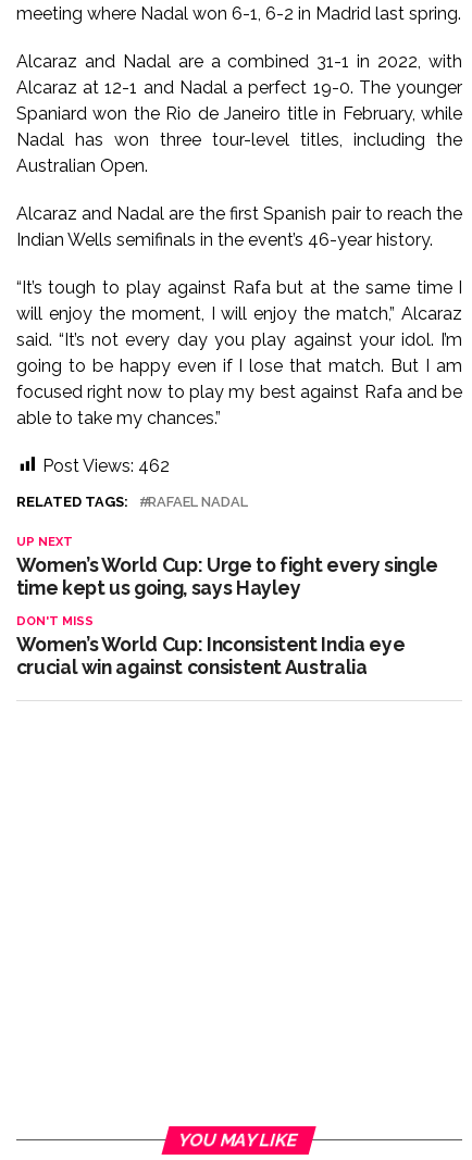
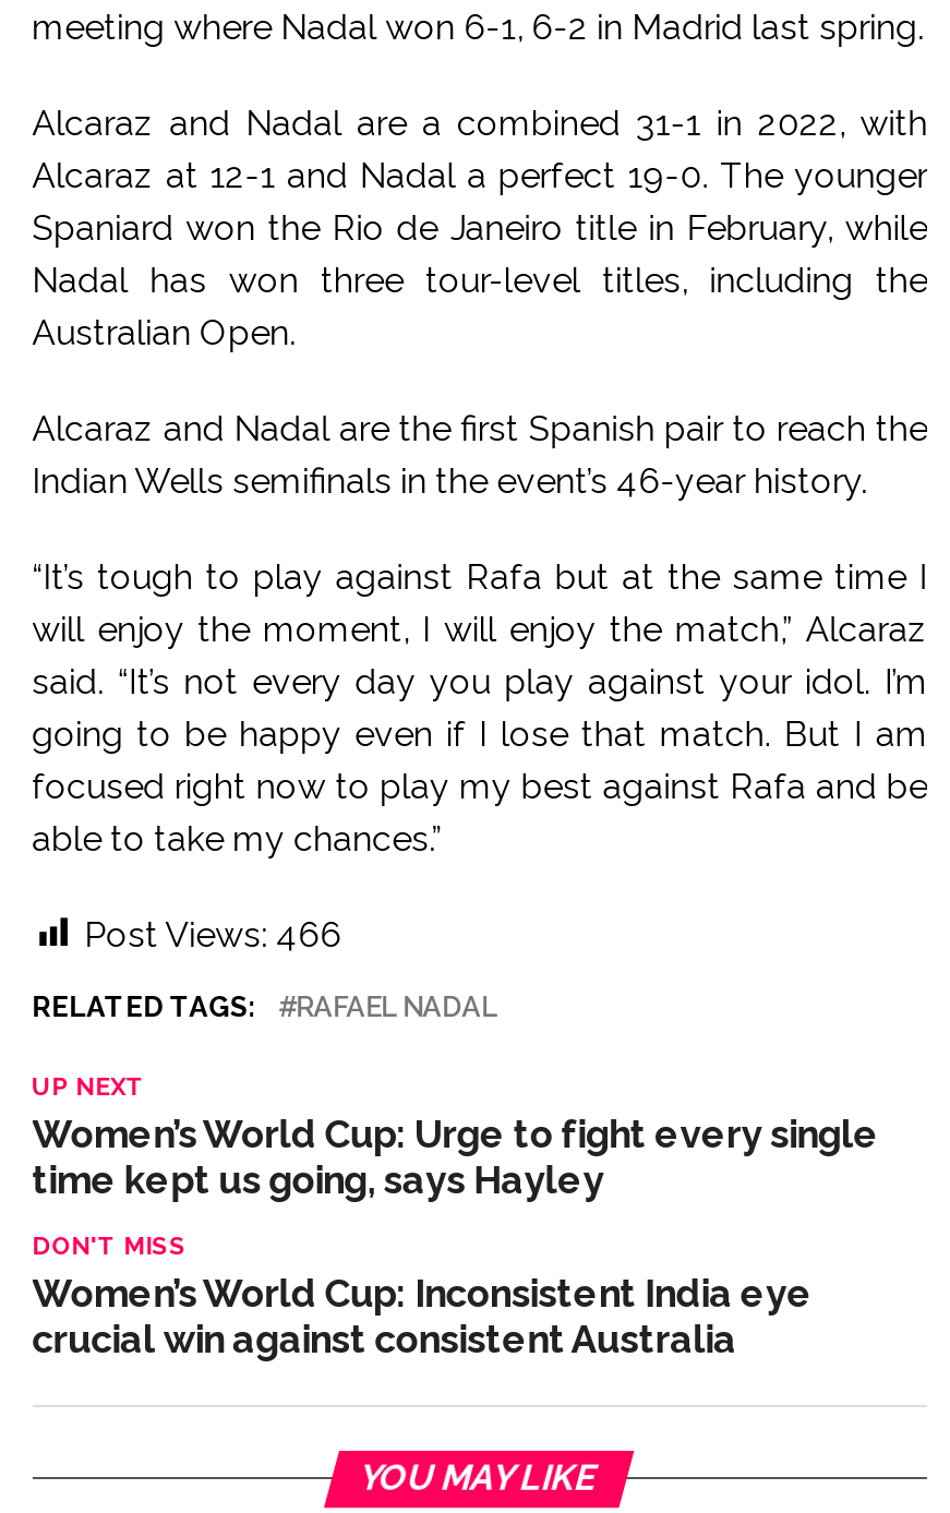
- Post Views: 462
+ Post Views: 466
